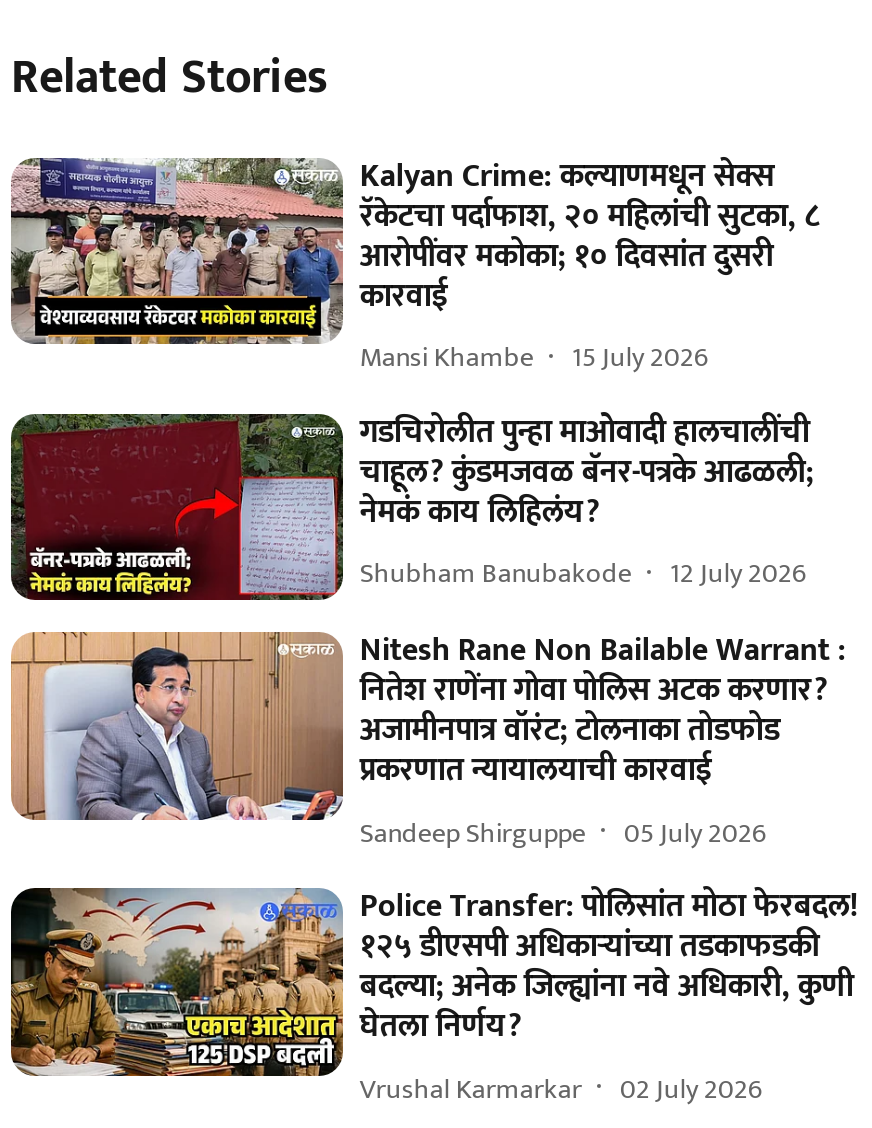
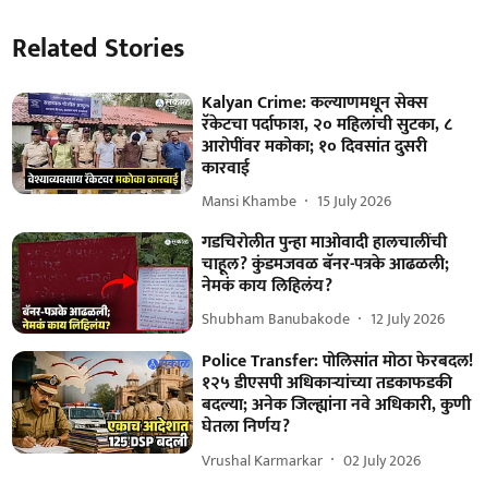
- [image]
- Nitesh Rane Non Bailable Warrant :
- नितेश राणेंना गोवा पोलिस अटक करणार?
- अजामीनपात्र वॉरंट; टोलनाका तोडफोड
- प्रकरणात न्यायालयाची कारवाई
- Sandeep Shirguppe
- 05 July 2026
